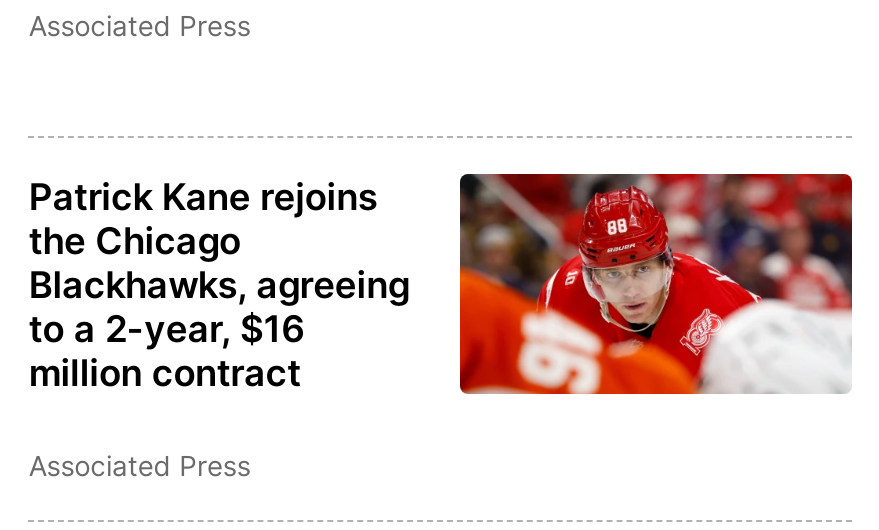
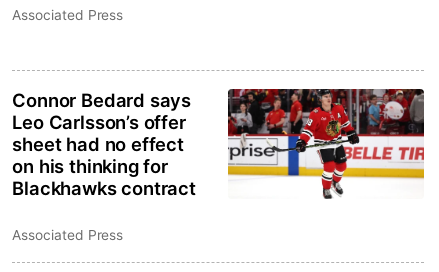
- [image]
- Patrick Kane rejoins
- the Chicago
- Blackhawks, agreeing
- to a 2-year, $16
- million contract
+ [image]
+ Connor Bedard says
+ Leo Carlsson’s offer
+ sheet had no effect
+ on his thinking for
+ Blackhawks contract
